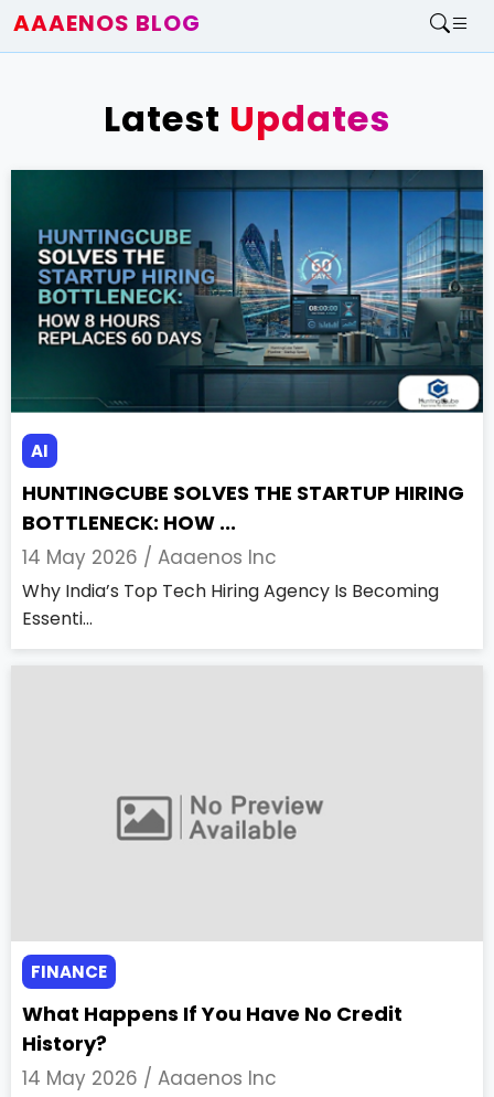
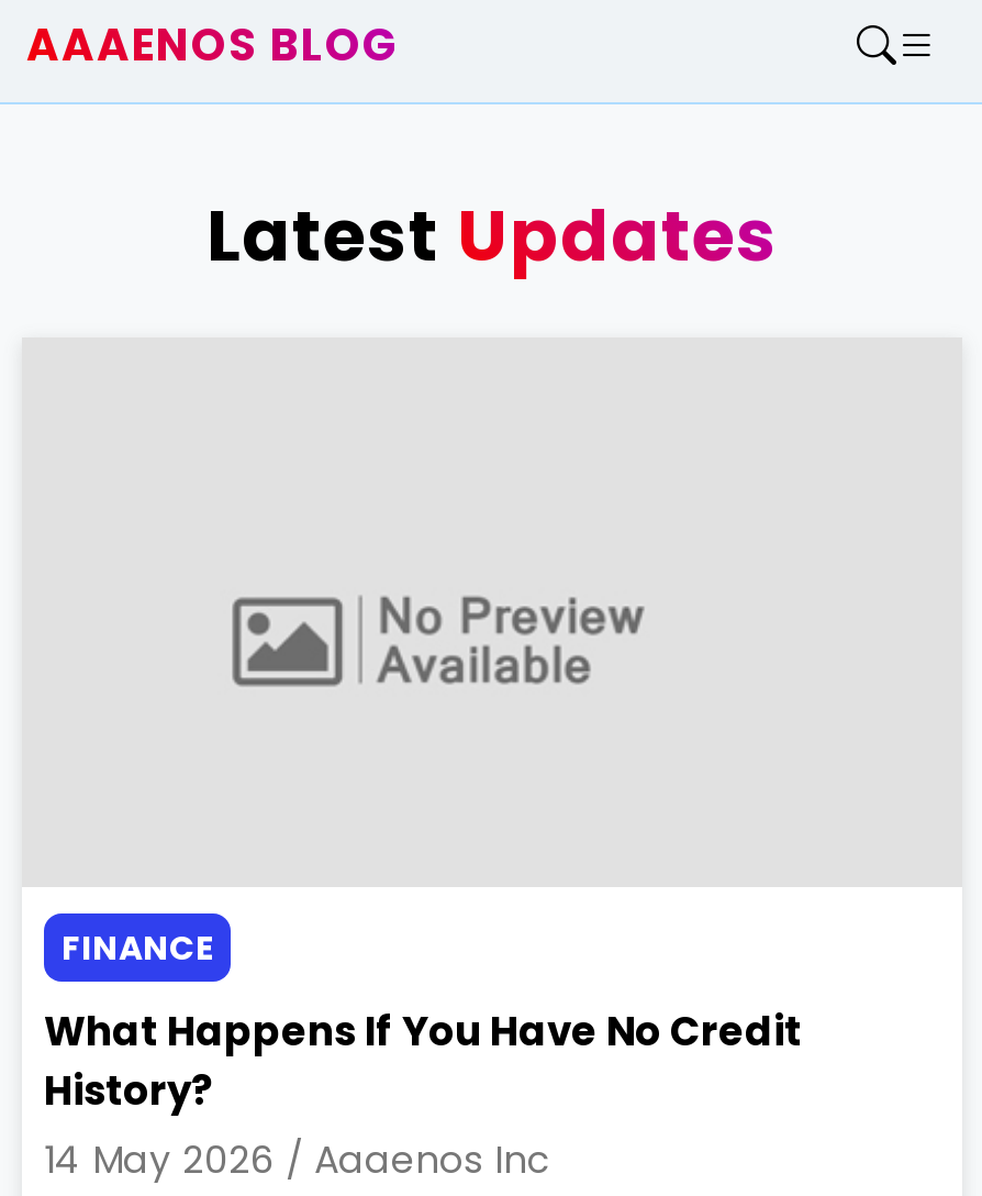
- [image]
- AI
- HUNTINGCUBE SOLVES THE STARTUP HIRING
- BOTTLENECK: HOW ...
- 14 May 2026 / Aaaenos Inc
- Why India’s Top Tech Hiring Agency Is Becoming
- Essenti...
